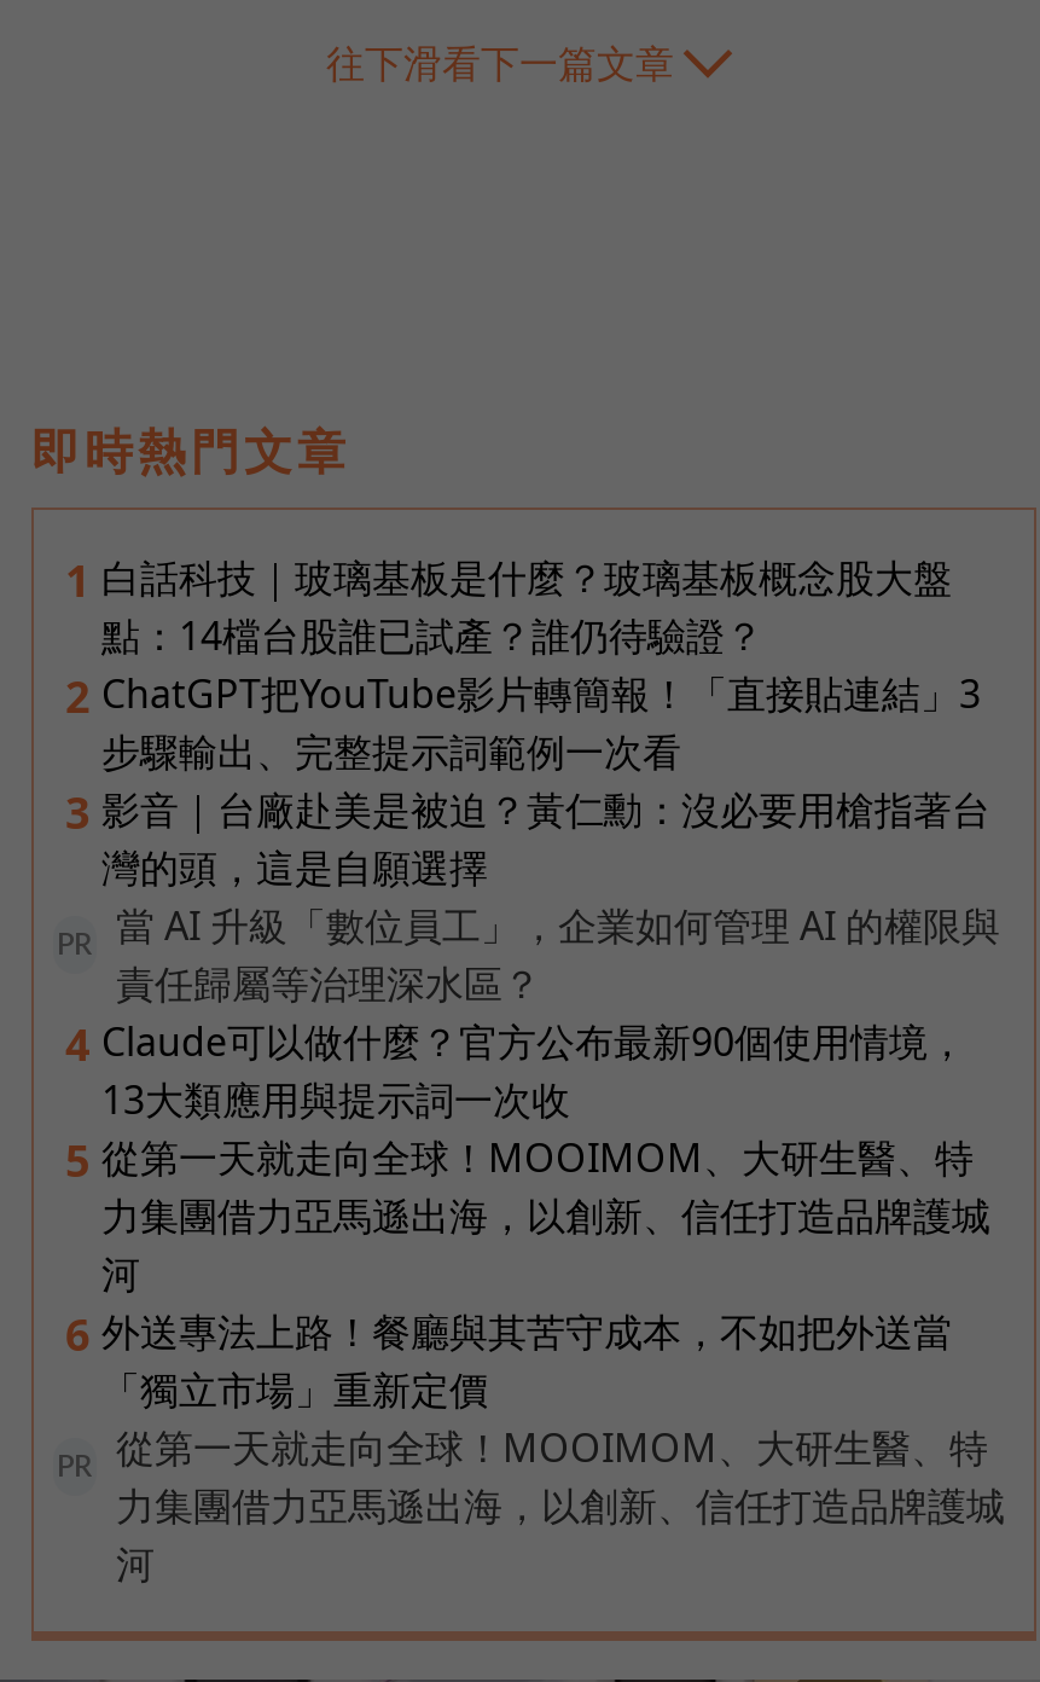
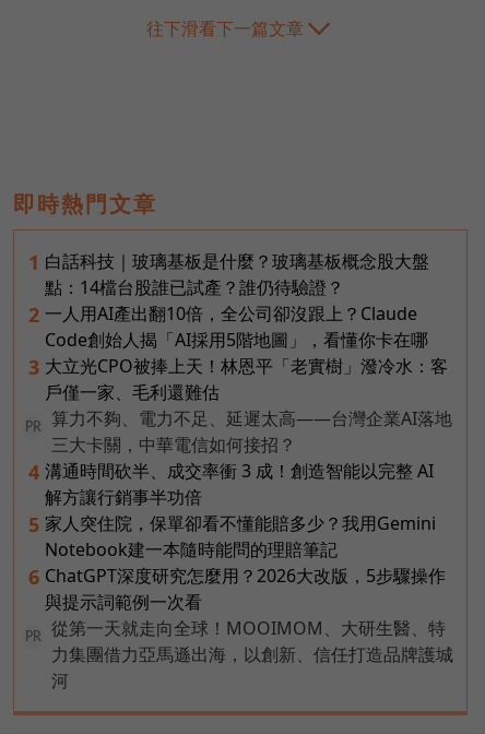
- 2 ChatGPT把YouTube影片轉簡報！「直接貼連結」3
- 步驟輸出、完整提示詞範例一次看
- 3 影音｜台廠赴美是被迫？黃仁勳：沒必要用槍指著台
- 灣的頭，這是自願選擇
+ 2 一人用AI產出翻10倍，全公司卻沒跟上？Claude
+ Code創始人揭「AI採用5階地圖」，看懂你卡在哪
+ 3 大立光CPO被捧上天！林恩平「老實樹」潑冷水：客
+ 戶僅一家、毛利還難估

- 當 AI 升級「數位員工」，企業如何管理 AI 的權限與
- 責任歸屬等治理深水區？
- 4 Claude可以做什麼？官方公布最新90個使用情境，
- 13大類應用與提示詞一次收
- 5 從第一天就走向全球！MOOIMOM、大研生醫、特
- 力集團借力亞馬遜出海，以創新、信任打造品牌護城
- 河
- 6 外送專法上路！餐廳與其苦守成本，不如把外送當
- 「獨立市場」重新定價
+ 算力不夠、電力不足、延遲太高——台灣企業AI落地
+ 三大卡關，中華電信如何接招？
+ 4 溝通時間砍半、成交率衝 3 成！創造智能以完整 AI
+ 解方讓行銷事半功倍
+ 5 家人突住院，保單卻看不懂能賠多少？我用Gemini
+ Notebook建一本隨時能問的理賠筆記
+ 6 ChatGPT深度研究怎麼用？2026大改版，5步驟操作
+ 與提示詞範例一次看
